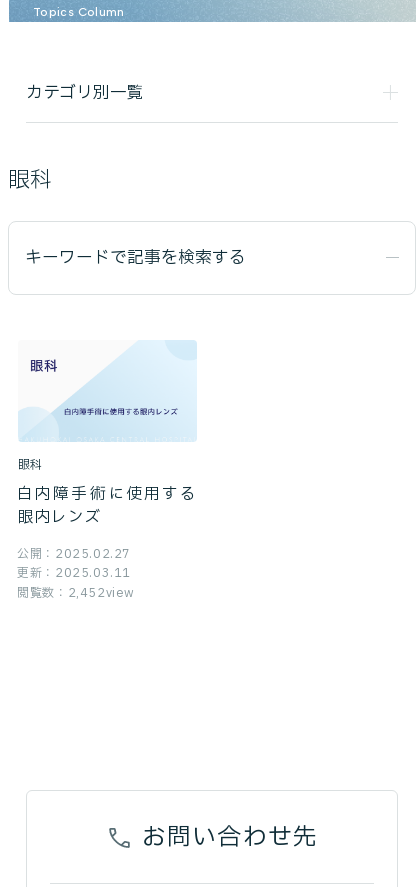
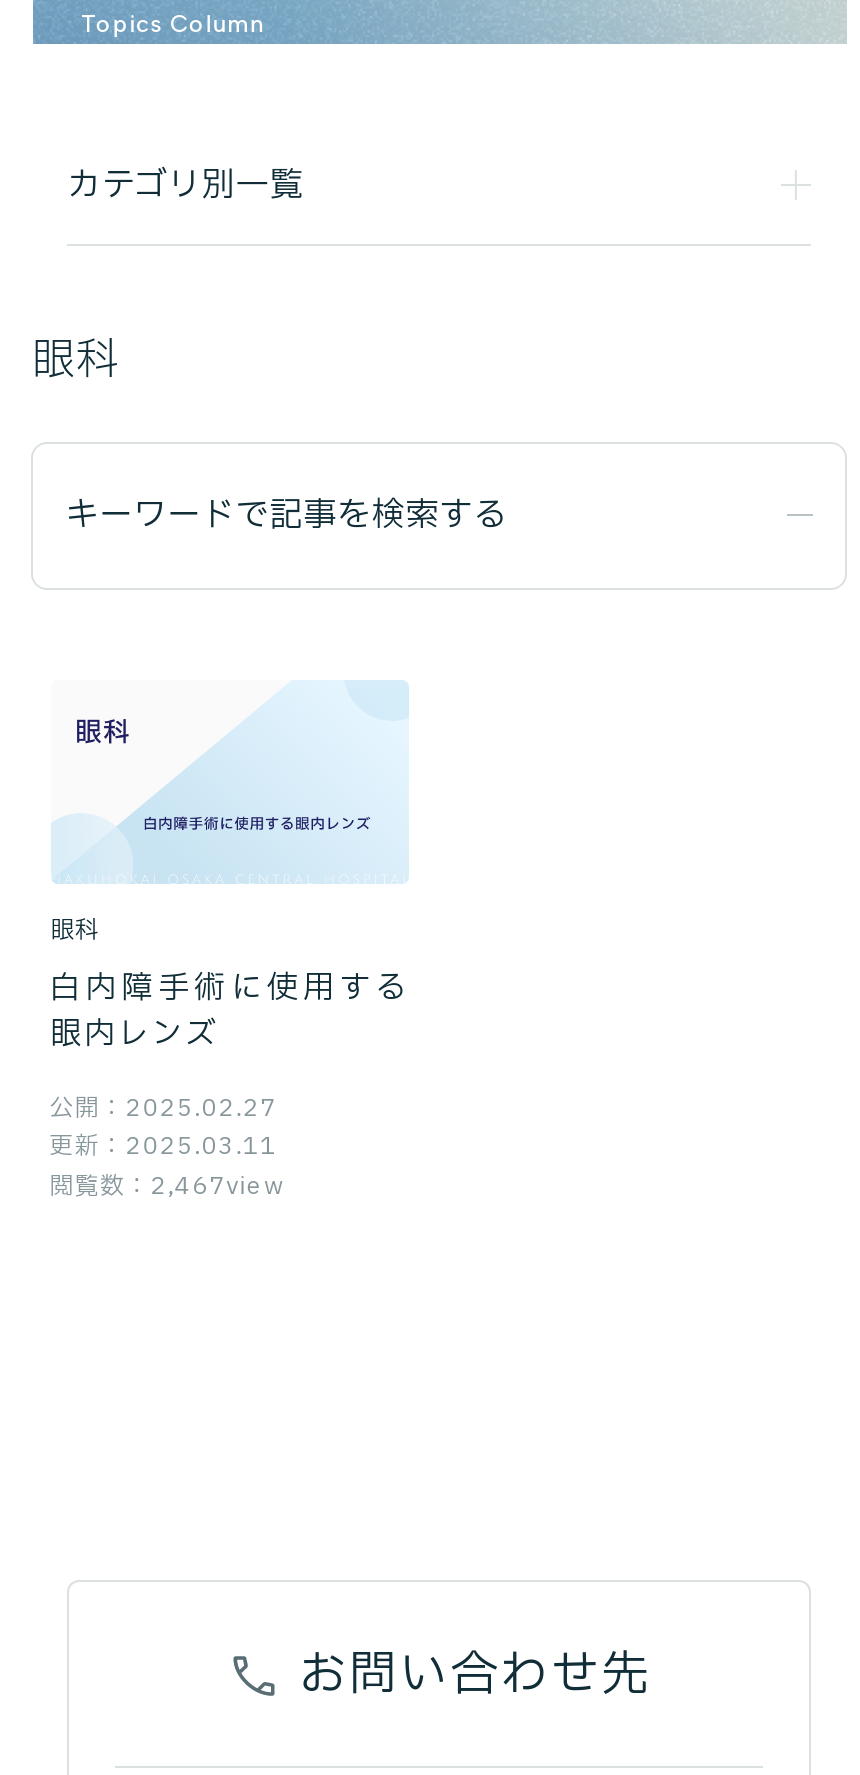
- 閲覧数：2,452view
+ 閲覧数：2,467view
